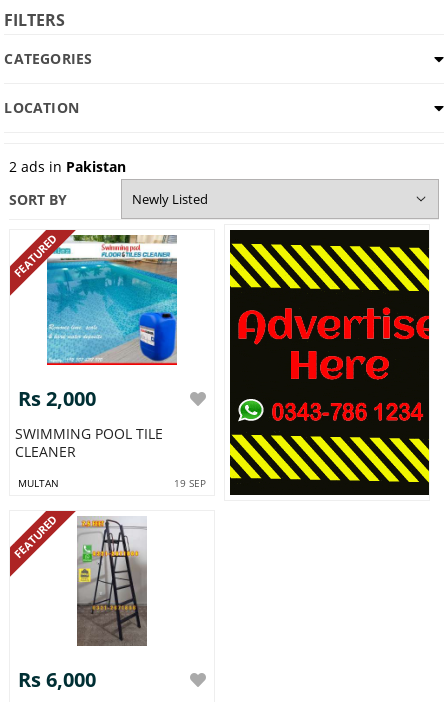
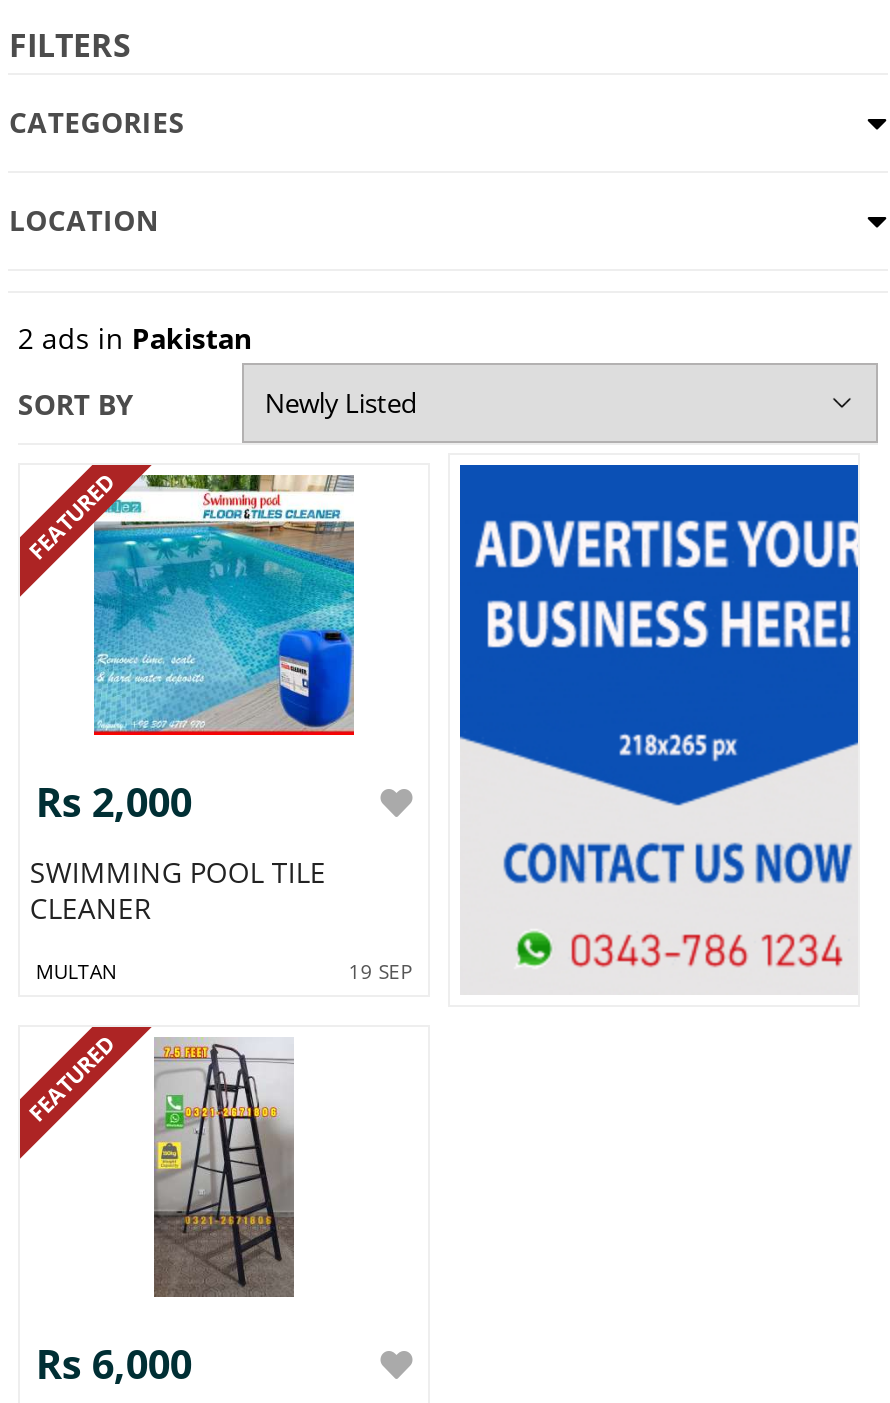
- [image]
+ [image]
